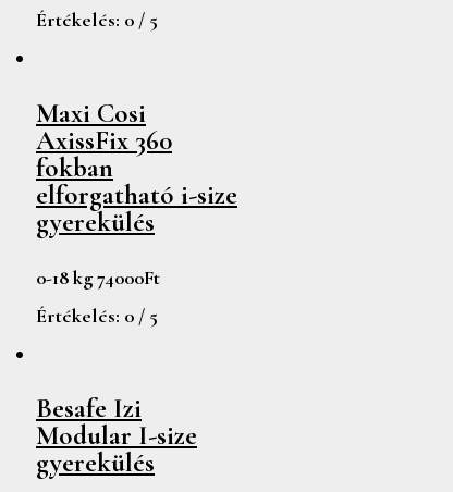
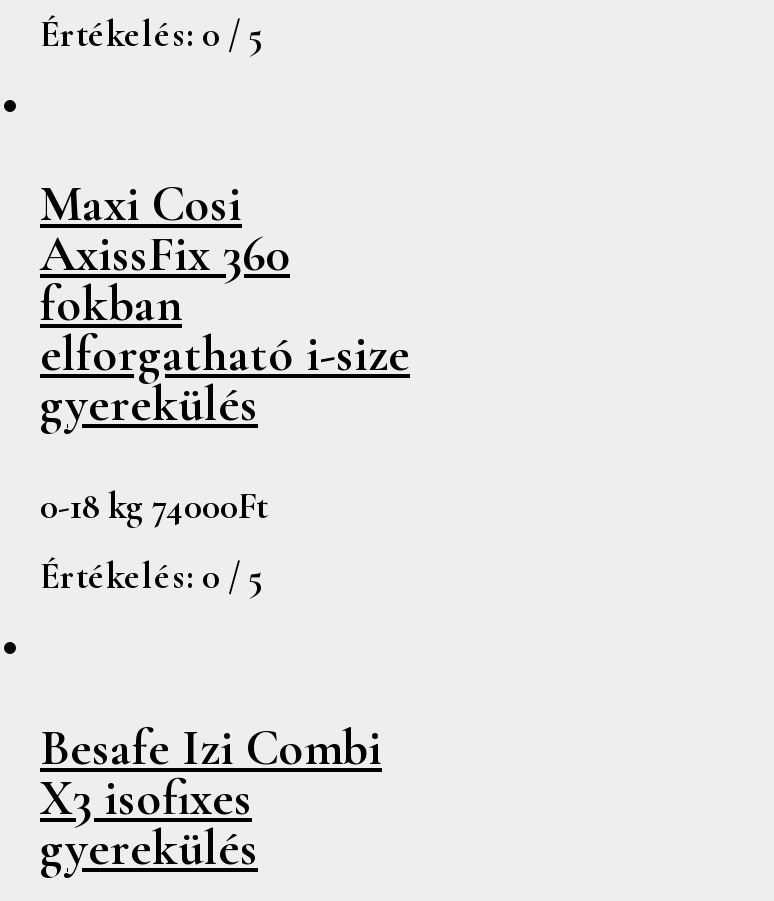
- Besafe Izi
- Modular I-size
+ Besafe Izi Combi
+ X3 isofixes
